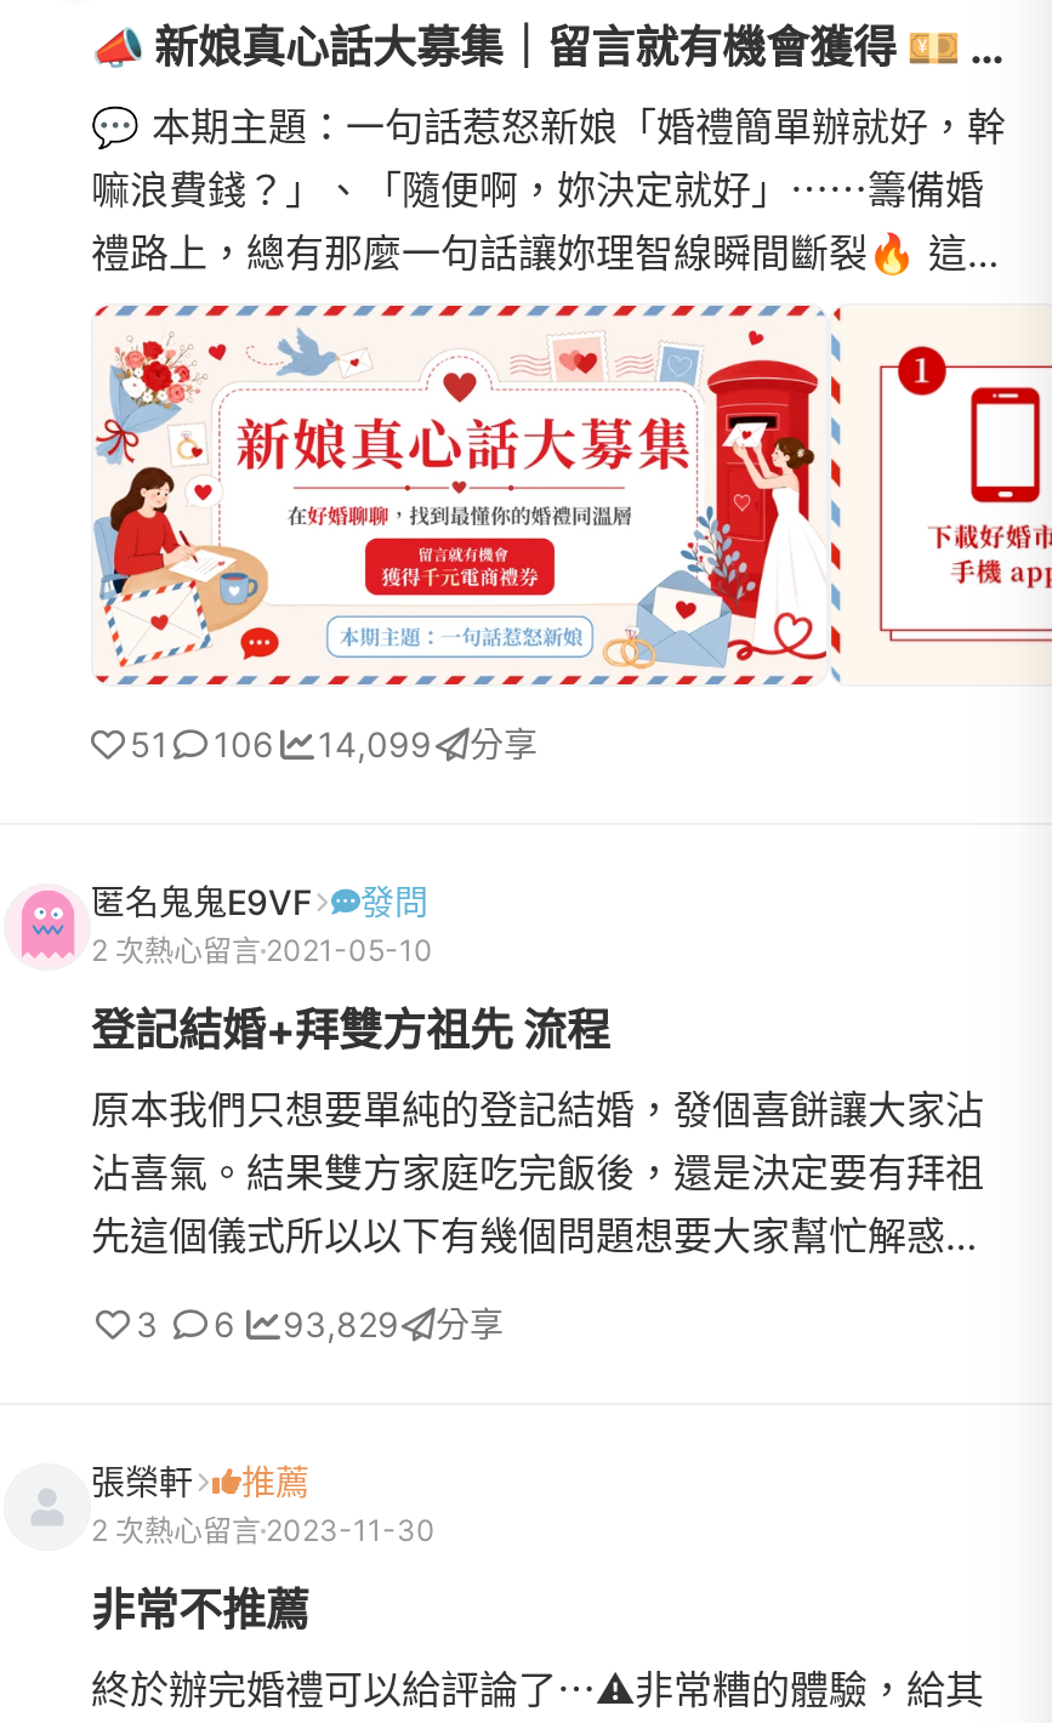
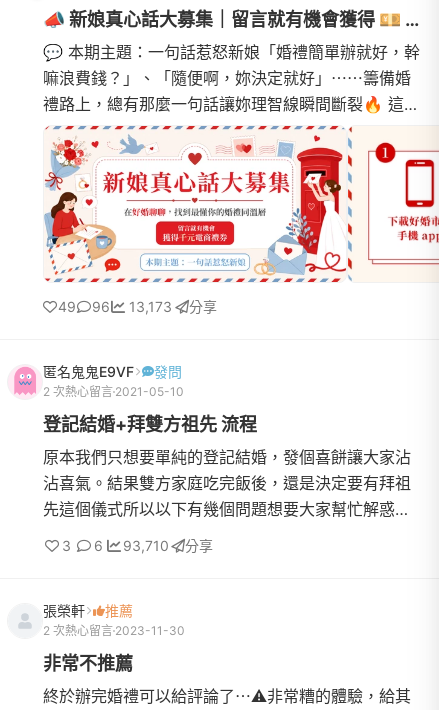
- 51
+ 49

- 106
+ 96

- 14,099
+ 13,173

- 3 6 93,829 分享
+ 3 6 93,710 分享
